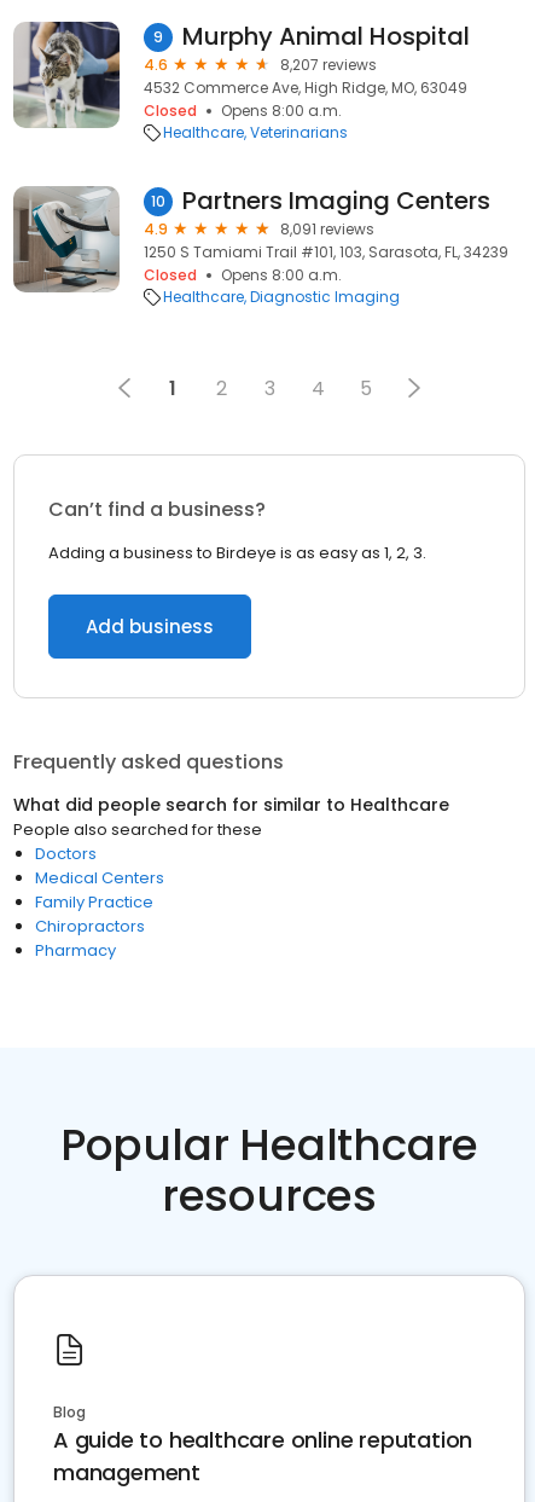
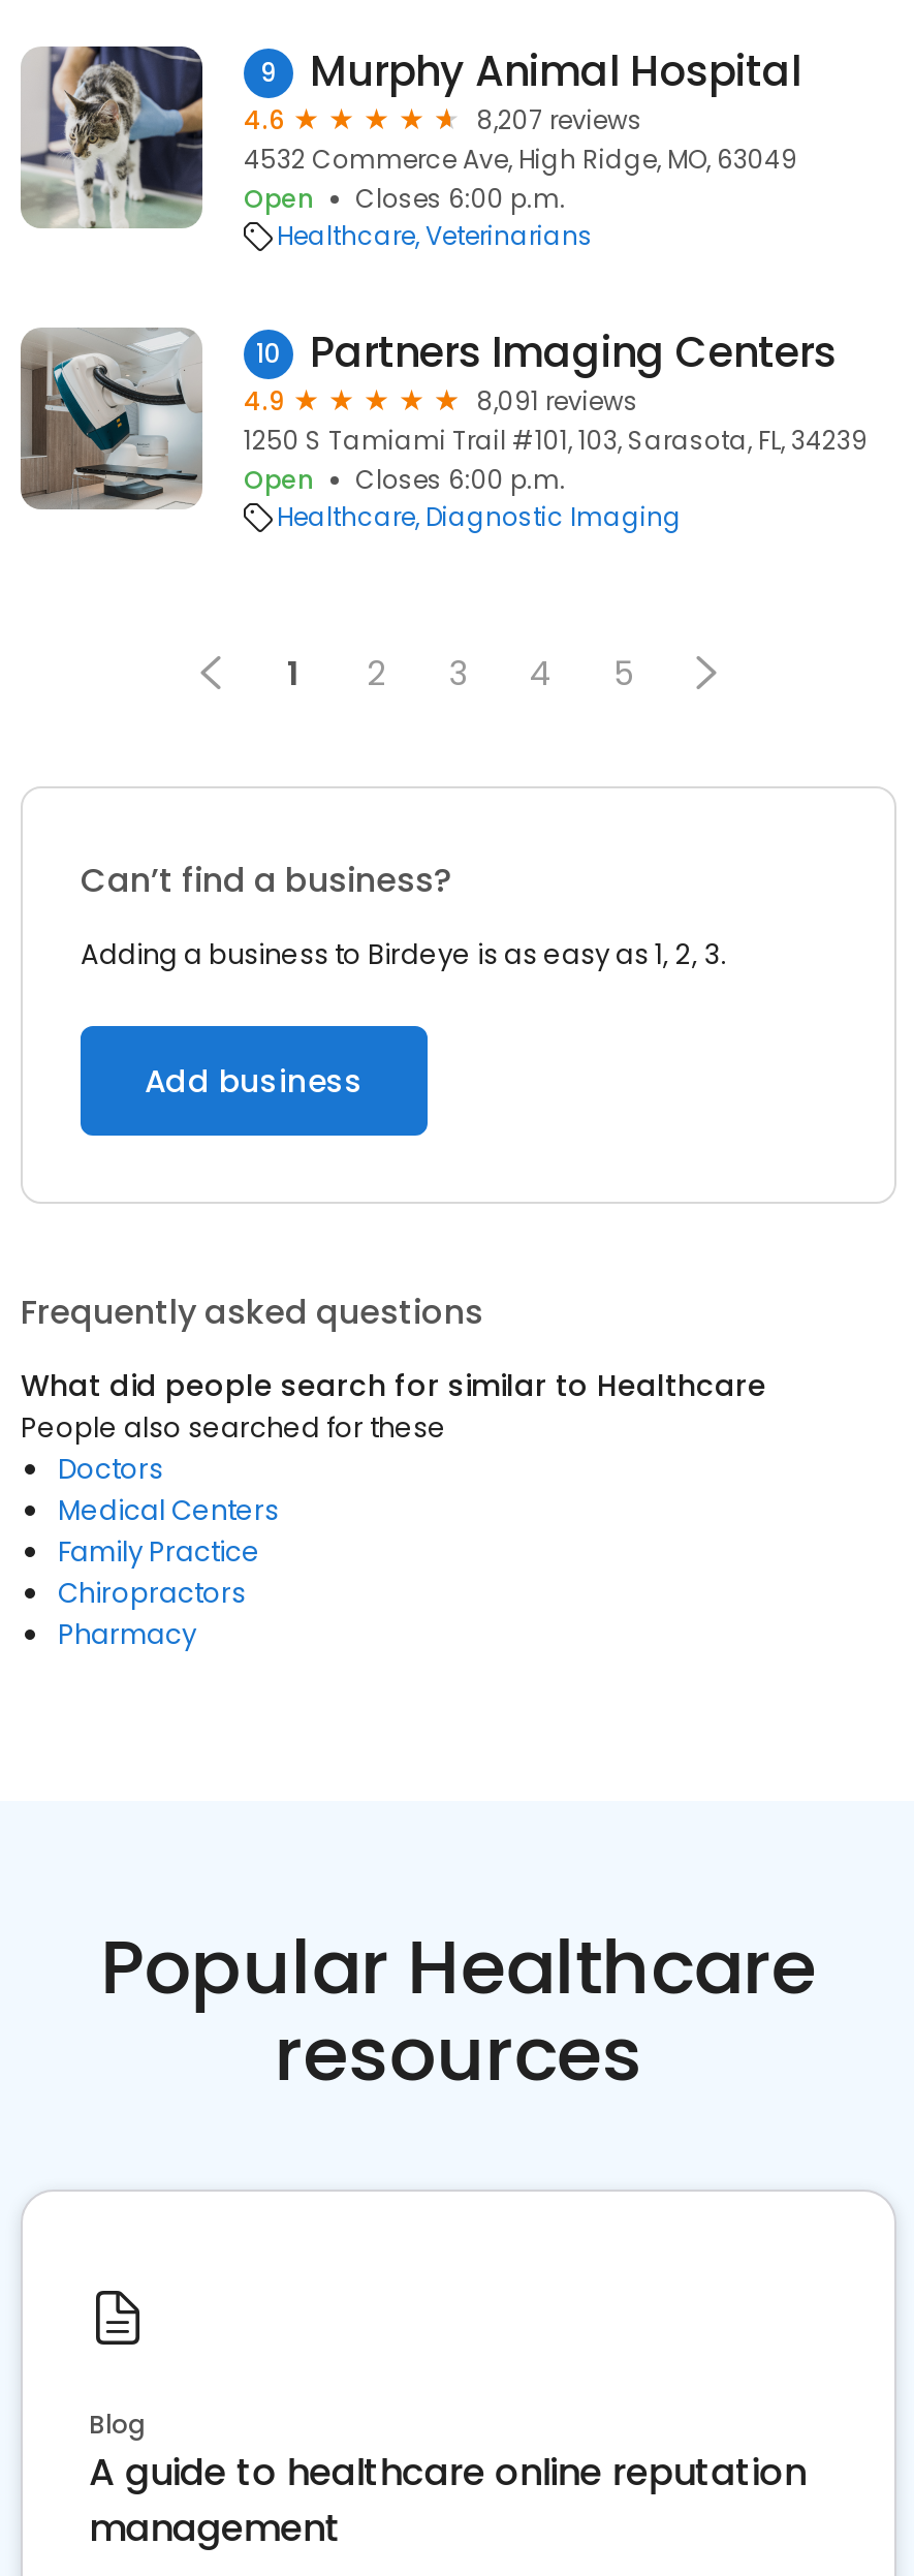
- Closed
- Opens 8:00 a.m.
+ Open
+ Closes 6:00 p.m.

- Closed
- Opens 8:00 a.m.
+ Open
+ Closes 6:00 p.m.
